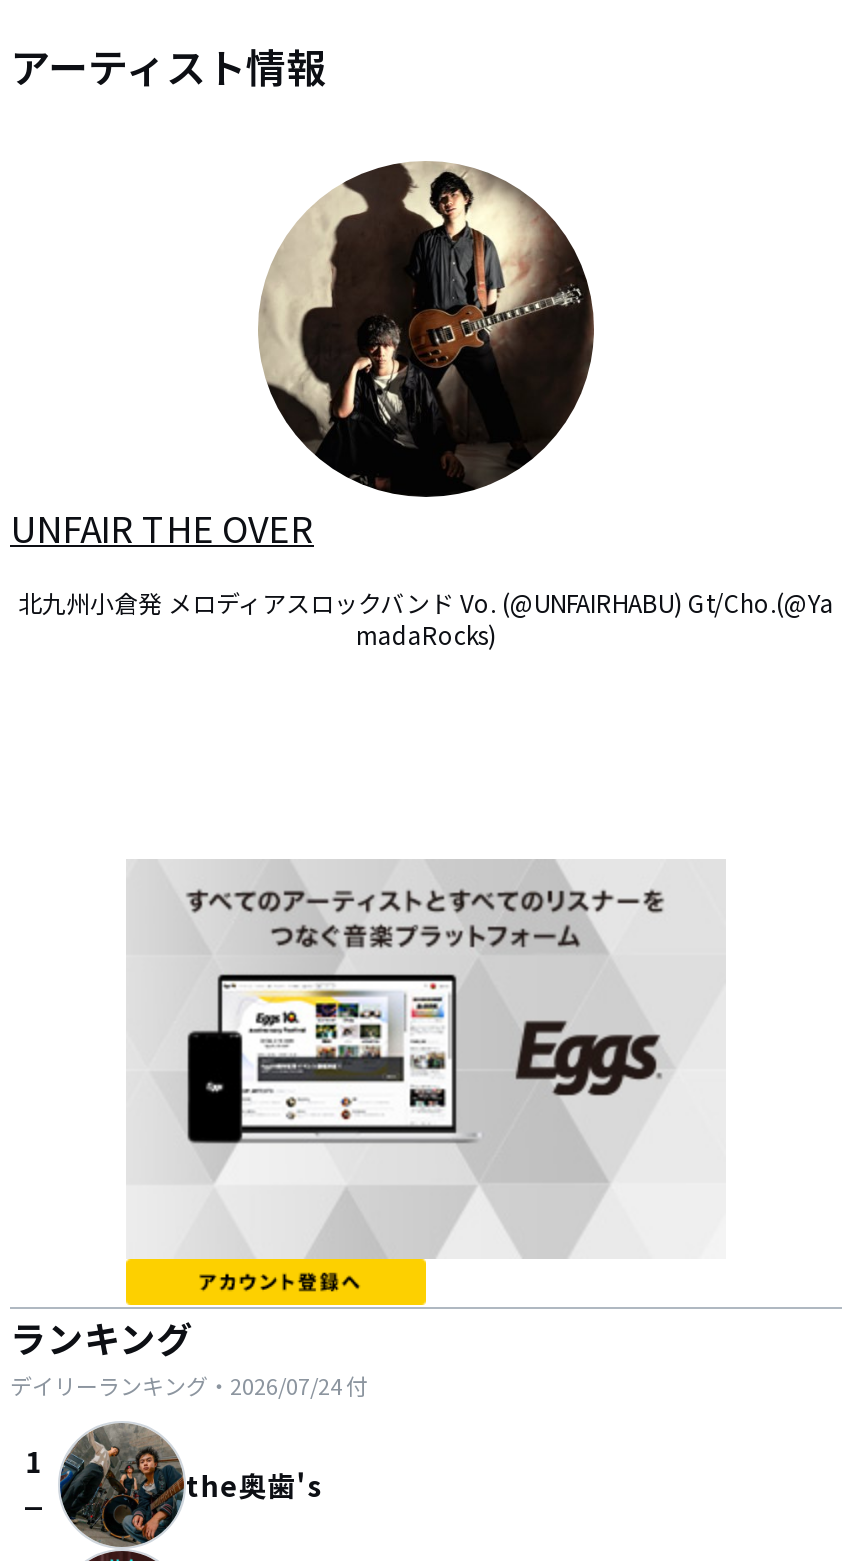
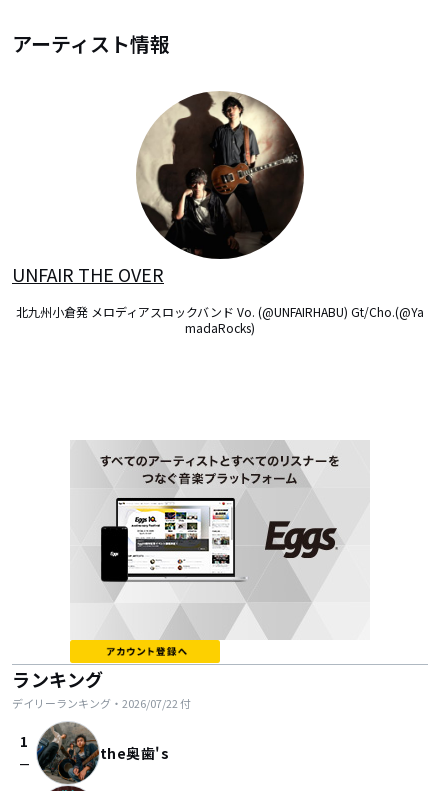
- デイリーランキング・2026/07/24付
+ デイリーランキング・2026/07/22付
